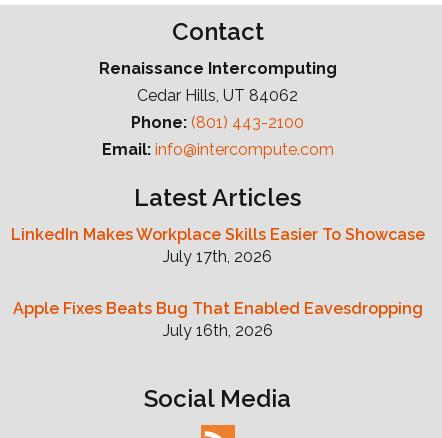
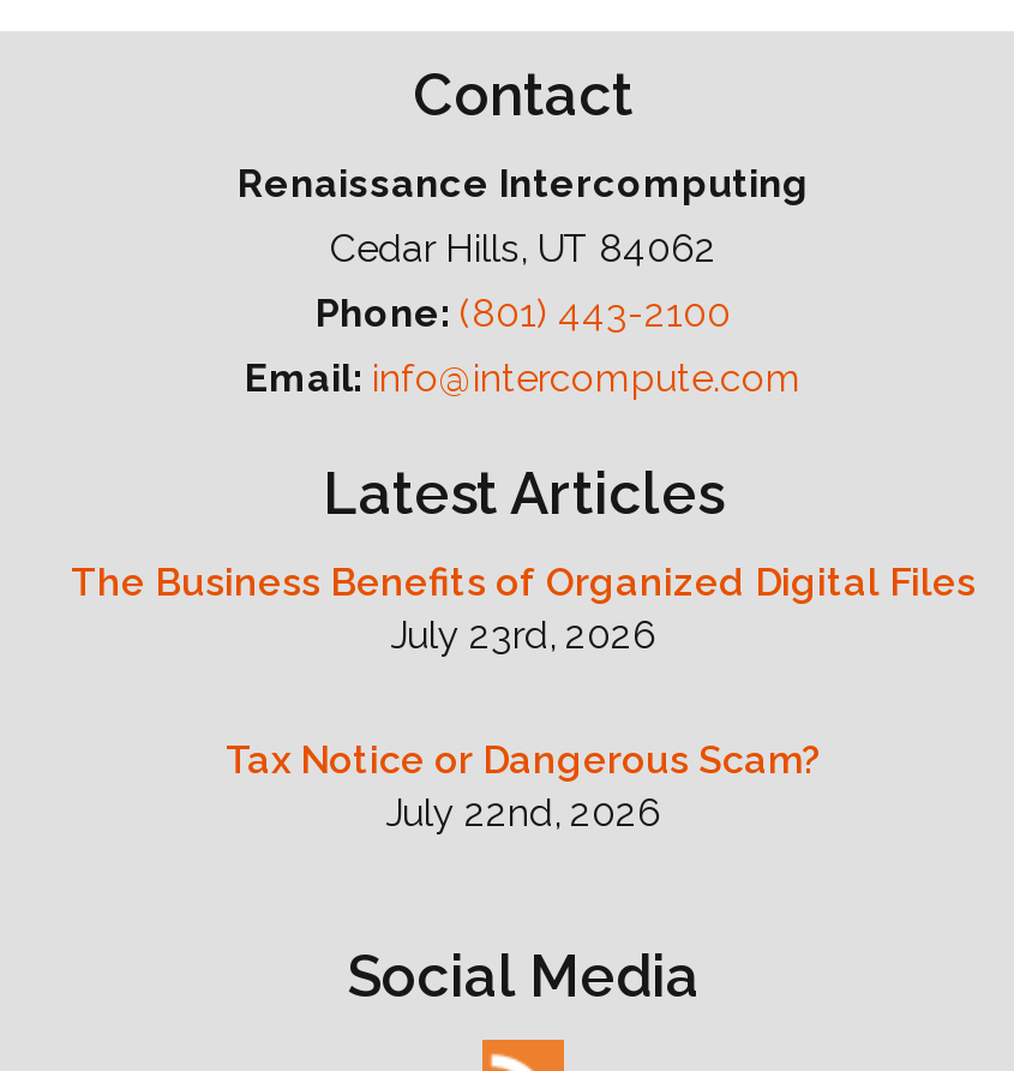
- LinkedIn Makes Workplace Skills Easier To Showcase
- July 17th, 2026
+ The Business Benefits of Organized Digital Files
+ July 23rd, 2026

- Apple Fixes Beats Bug That Enabled Eavesdropping
- July 16th, 2026
+ Tax Notice or Dangerous Scam?
+ July 22nd, 2026
